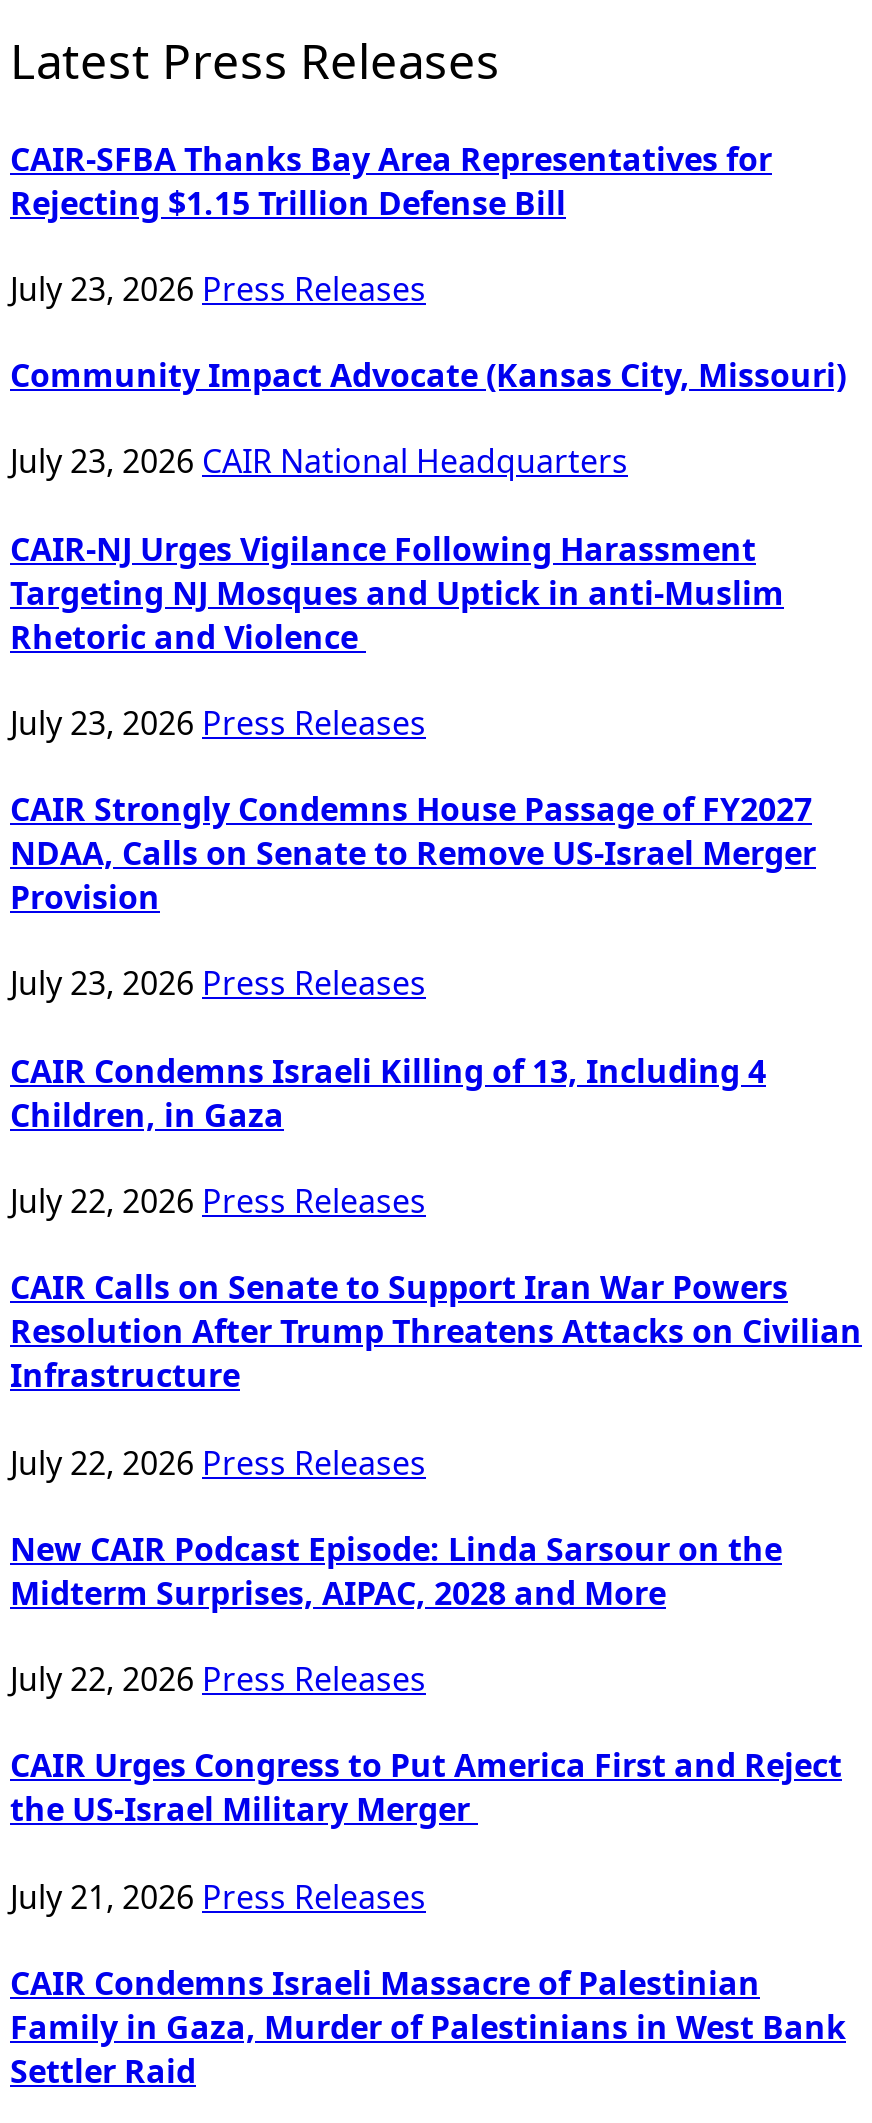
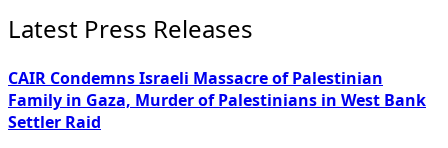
- CAIR-SFBA Thanks Bay Area Representatives for
- Rejecting $1.15 Trillion Defense Bill
- July 23, 2026 Press Releases
- Community Impact Advocate (Kansas City, Missouri)
- July 23, 2026 CAIR National Headquarters
- CAIR-NJ Urges Vigilance Following Harassment
- Targeting NJ Mosques and Uptick in anti-Muslim
- Rhetoric and Violence
- July 23, 2026 Press Releases
- CAIR Strongly Condemns House Passage of FY2027
- NDAA, Calls on Senate to Remove US-Israel Merger
- Provision
- July 23, 2026 Press Releases
- CAIR Condemns Israeli Killing of 13, Including 4
- Children, in Gaza
- July 22, 2026 Press Releases
- CAIR Calls on Senate to Support Iran War Powers
- Resolution After Trump Threatens Attacks on Civilian
- Infrastructure
- July 22, 2026 Press Releases
- New CAIR Podcast Episode: Linda Sarsour on the
- Midterm Surprises, AIPAC, 2028 and More
- July 22, 2026 Press Releases
- CAIR Urges Congress to Put America First and Reject
- the US-Israel Military Merger
- July 21, 2026 Press Releases
